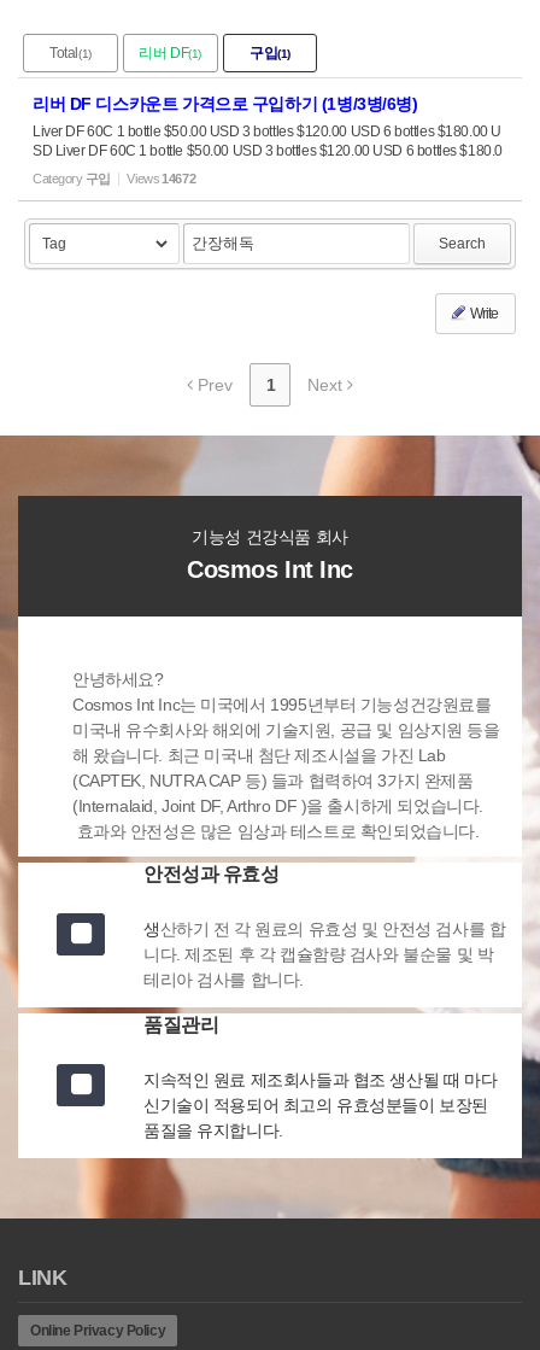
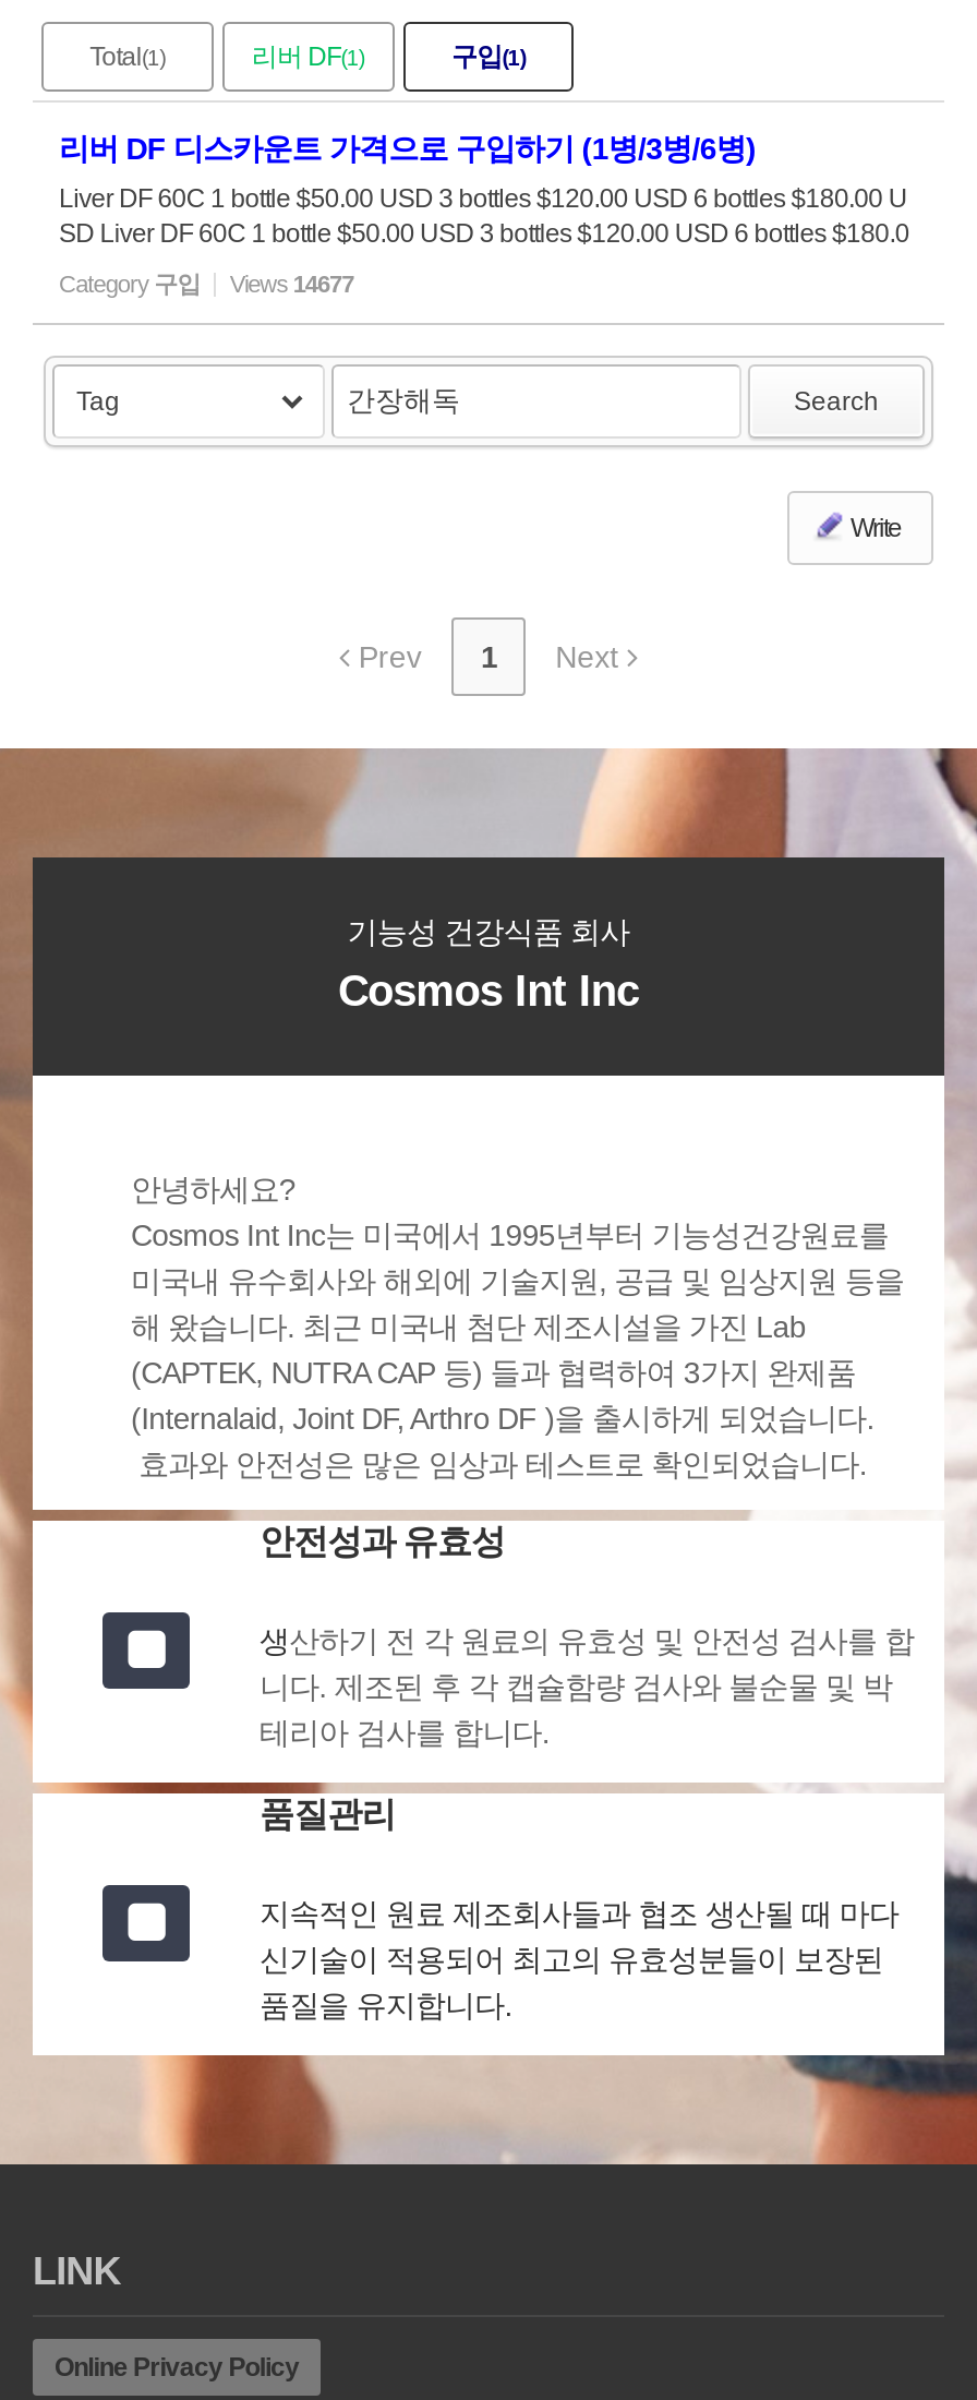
- Views 14672
+ Views 14677
